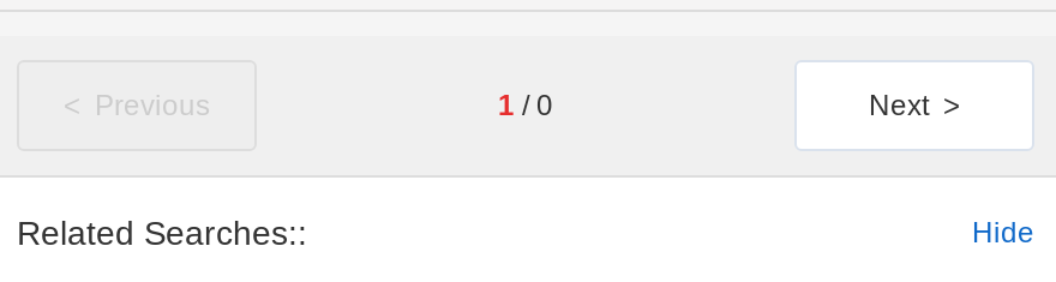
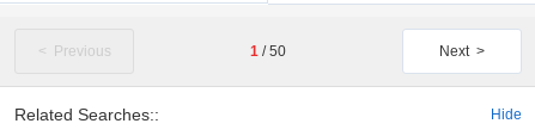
- 1 / 0
+ 1 / 50
